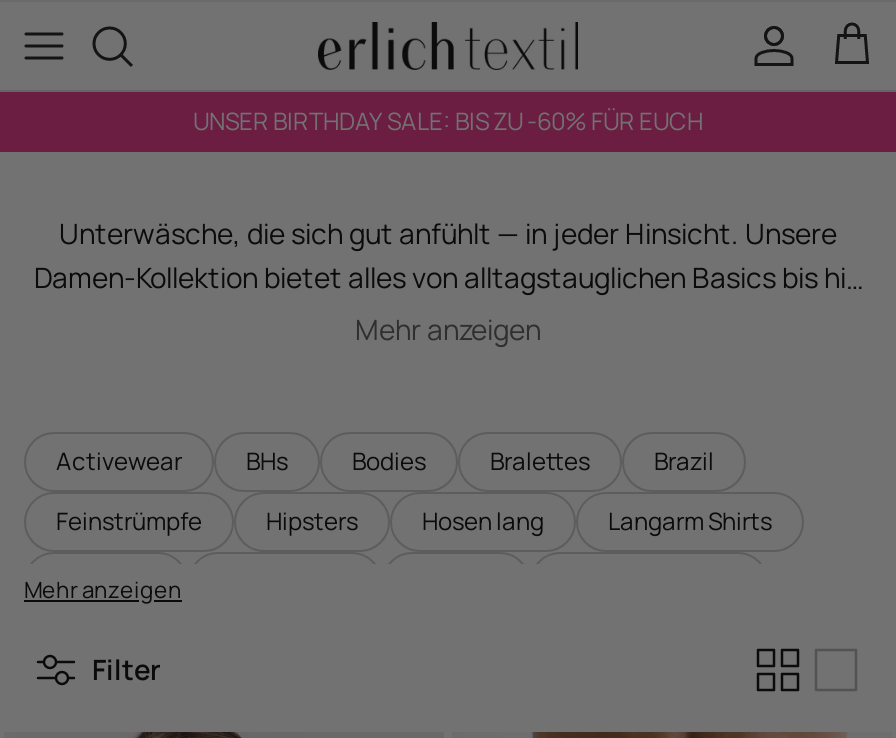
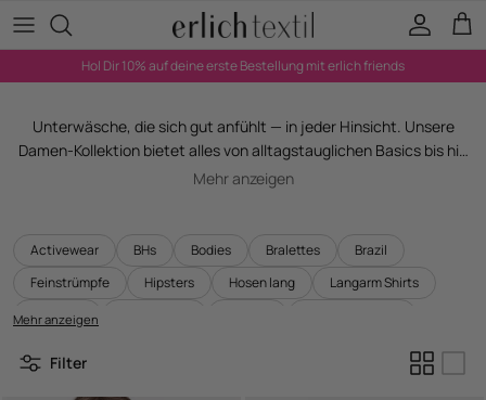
- UNSER BIRTHDAY SALE: BIS ZU -60% FÜR EUCH
+ Hol Dir 10% auf deine erste Bestellung mit erlich friends
